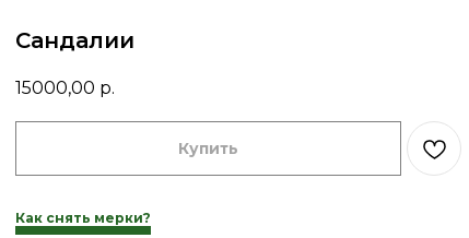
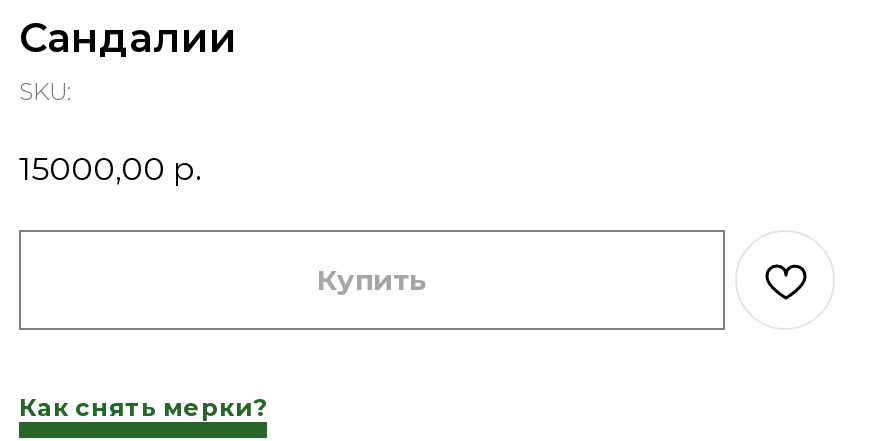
+ SKU:
